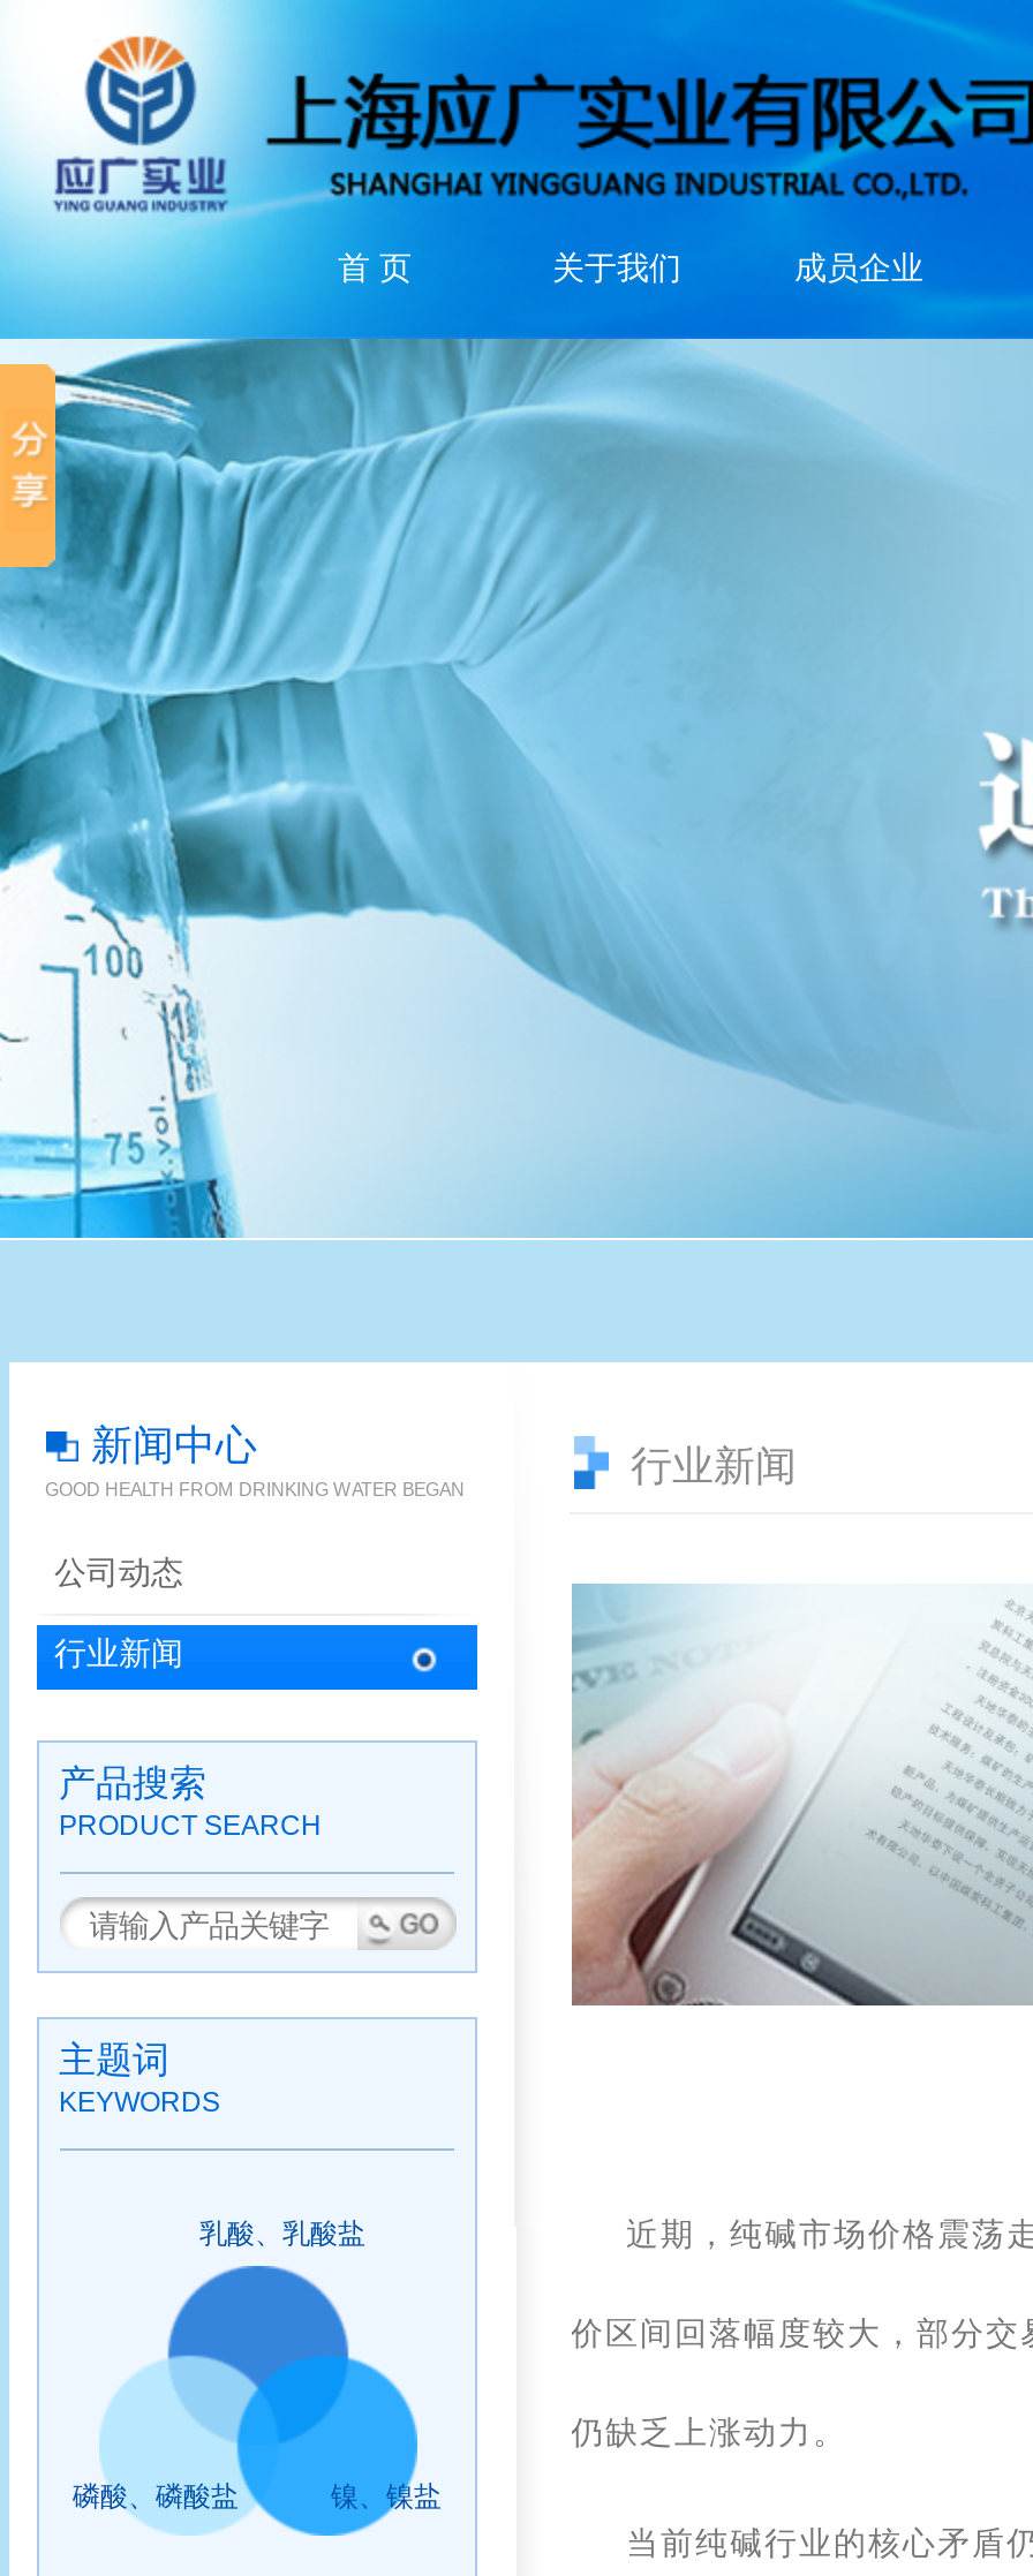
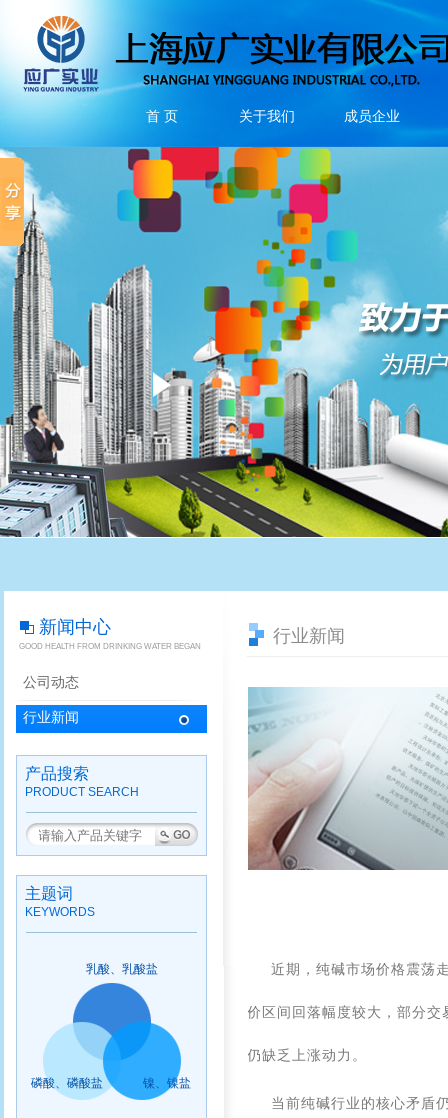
- [image]
+ [image]
